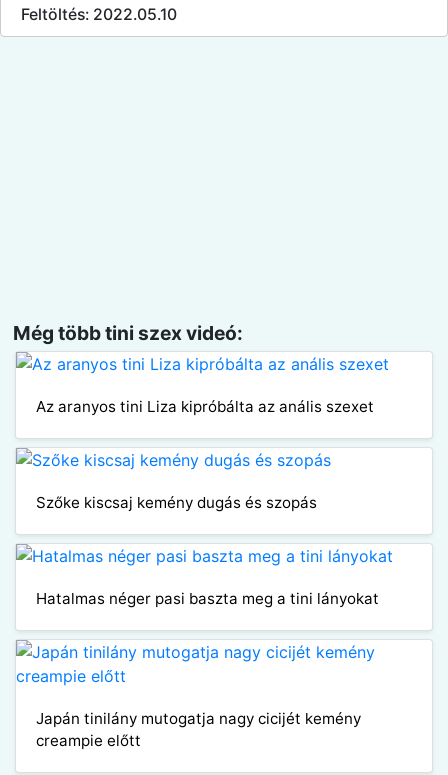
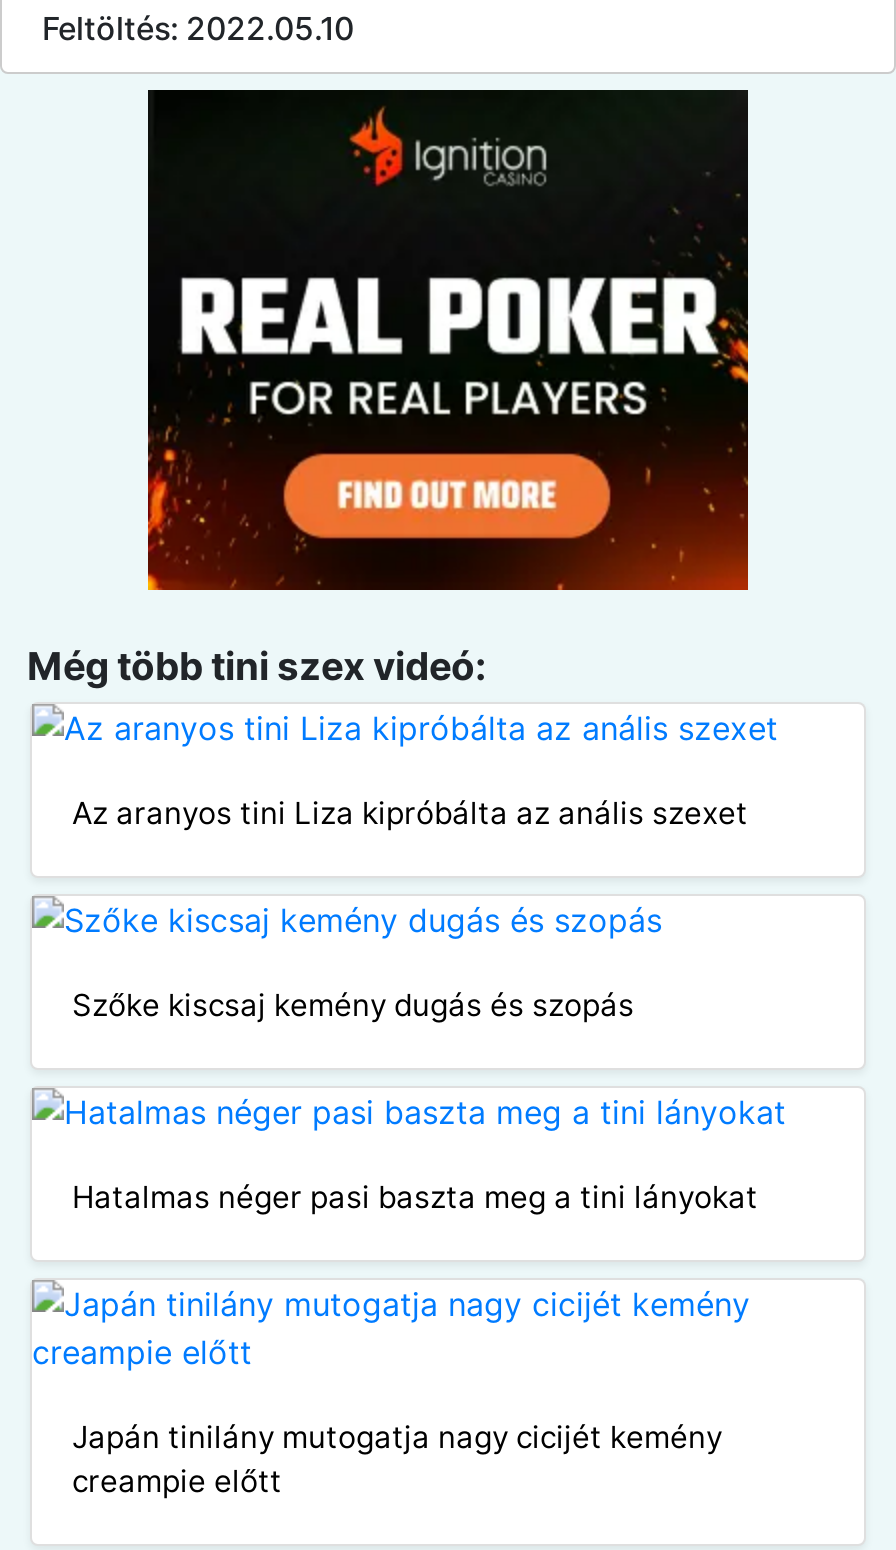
+ [image]
